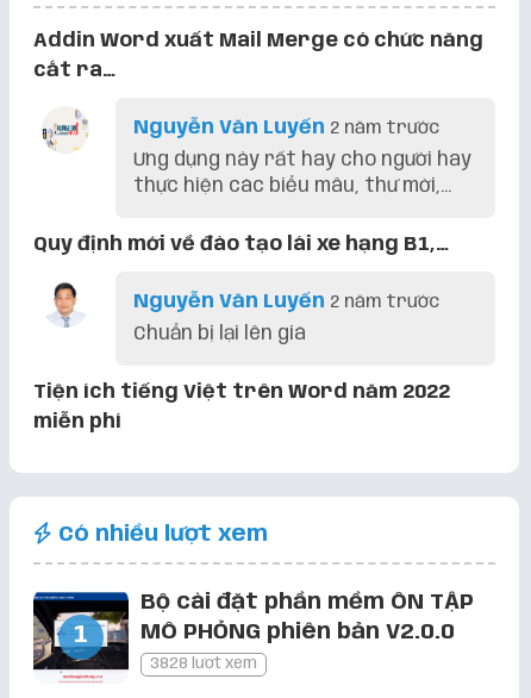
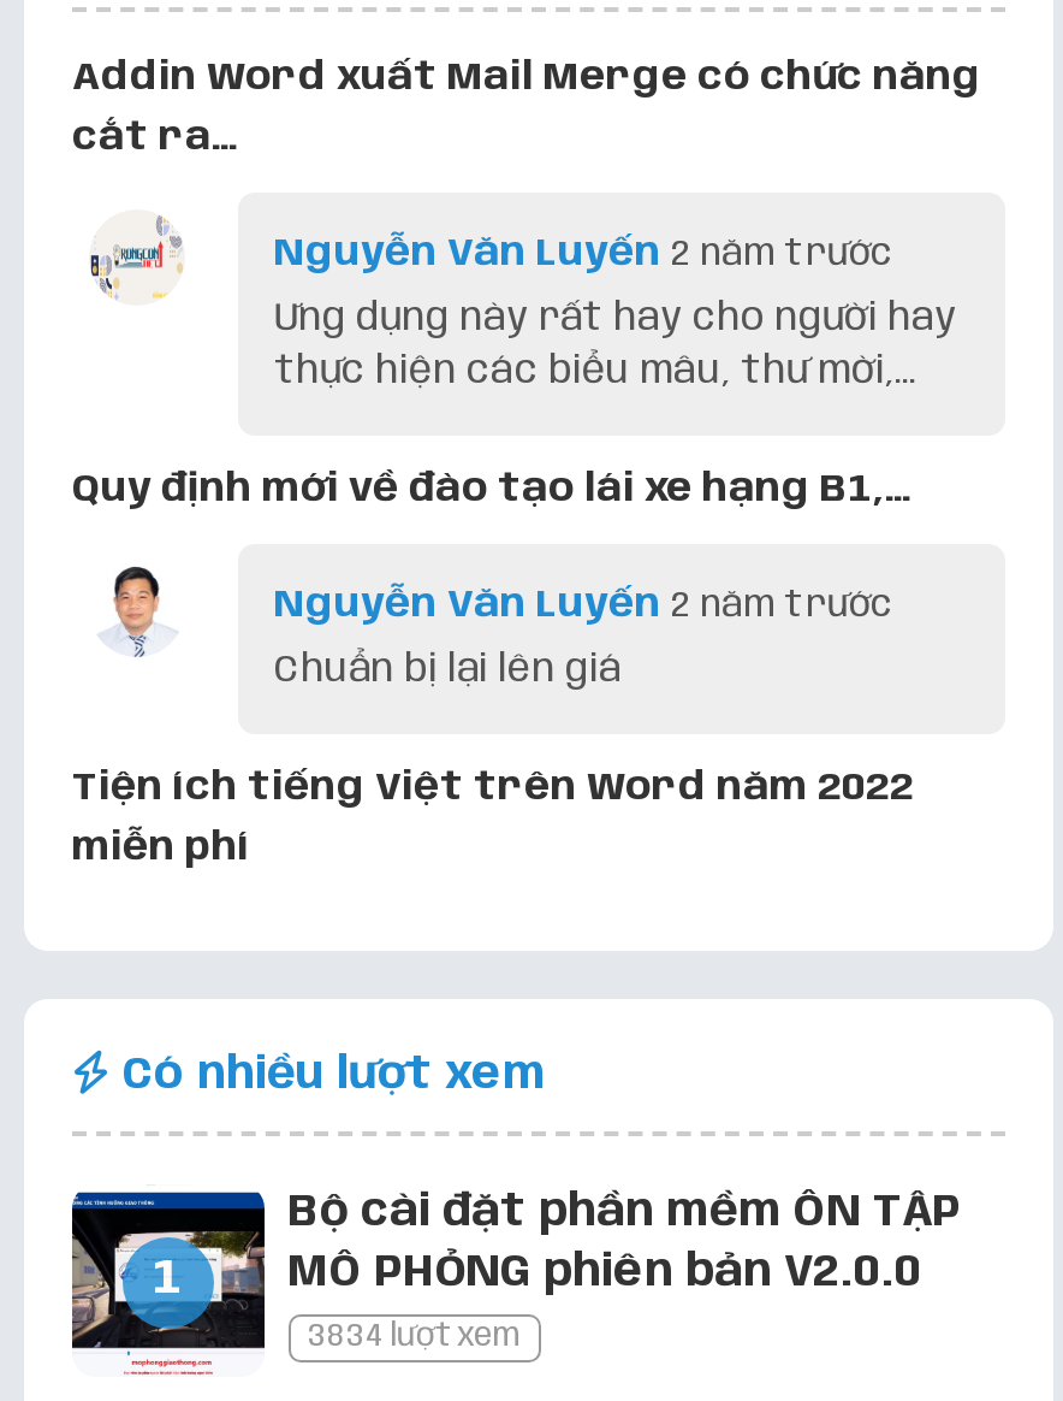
- 3828 lượt xem
+ 3834 lượt xem
